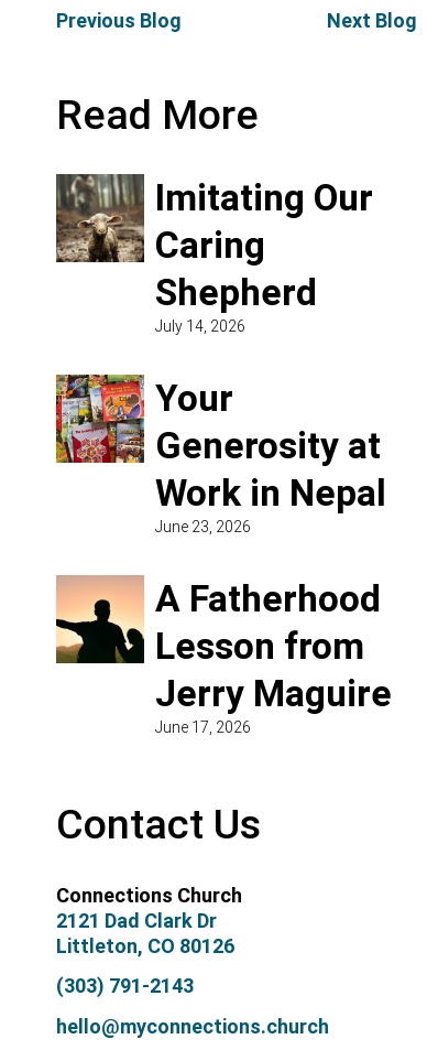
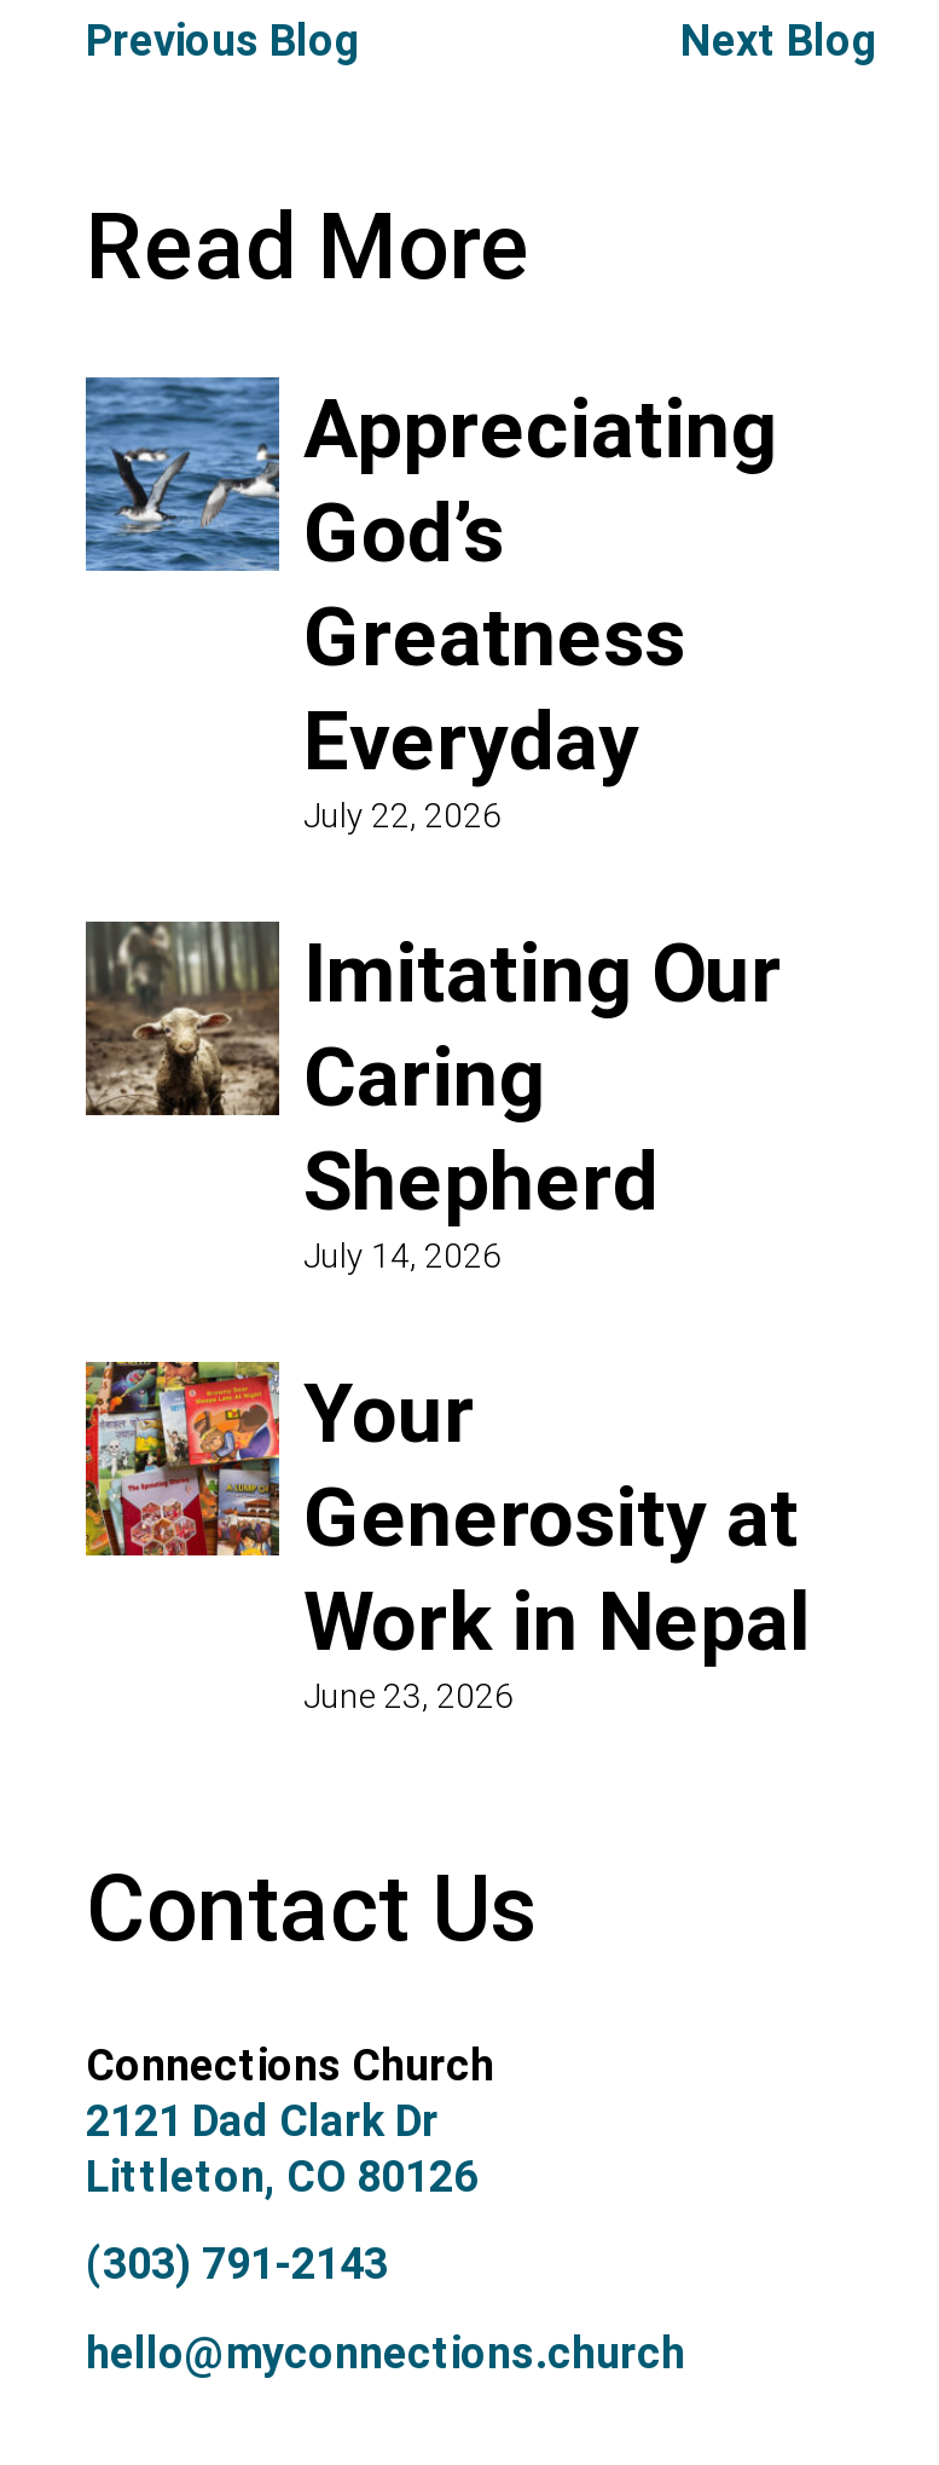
+ [image]
+ Appreciating
+ God’s
+ Greatness
+ Everyday
+ July 22, 2026

moved down: [image] | Imitating Our | Caring | ... | Work in Nepal | June 23, 2026

- [image]
- A Fatherhood
- Lesson from
- Jerry Maguire
- June 17, 2026
